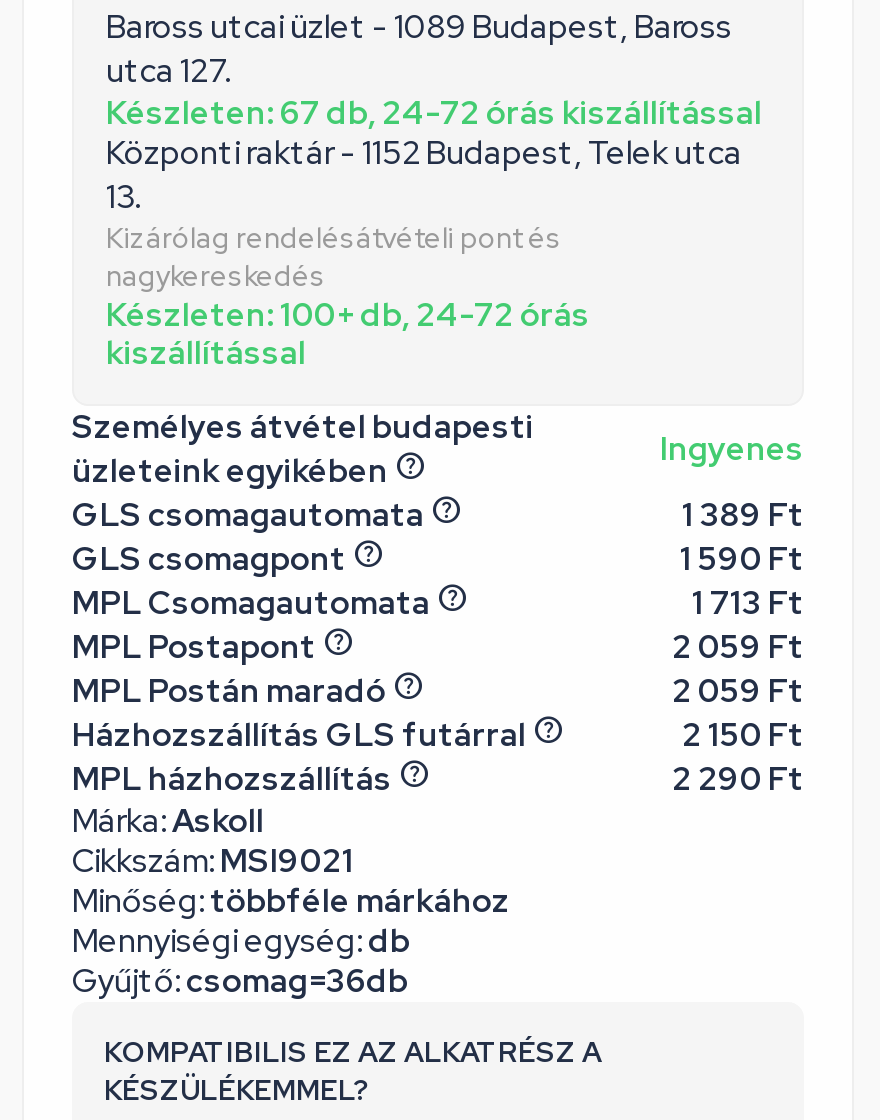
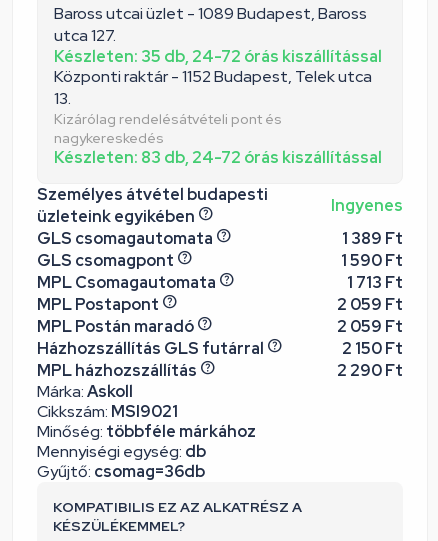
- Készleten: 67 db, 24-72 órás kiszállítással
+ Készleten: 35 db, 24-72 órás kiszállítással

- Készleten: 100+ db, 24-72 órás
- kiszállítással
+ Készleten: 83 db, 24-72 órás kiszállítással
